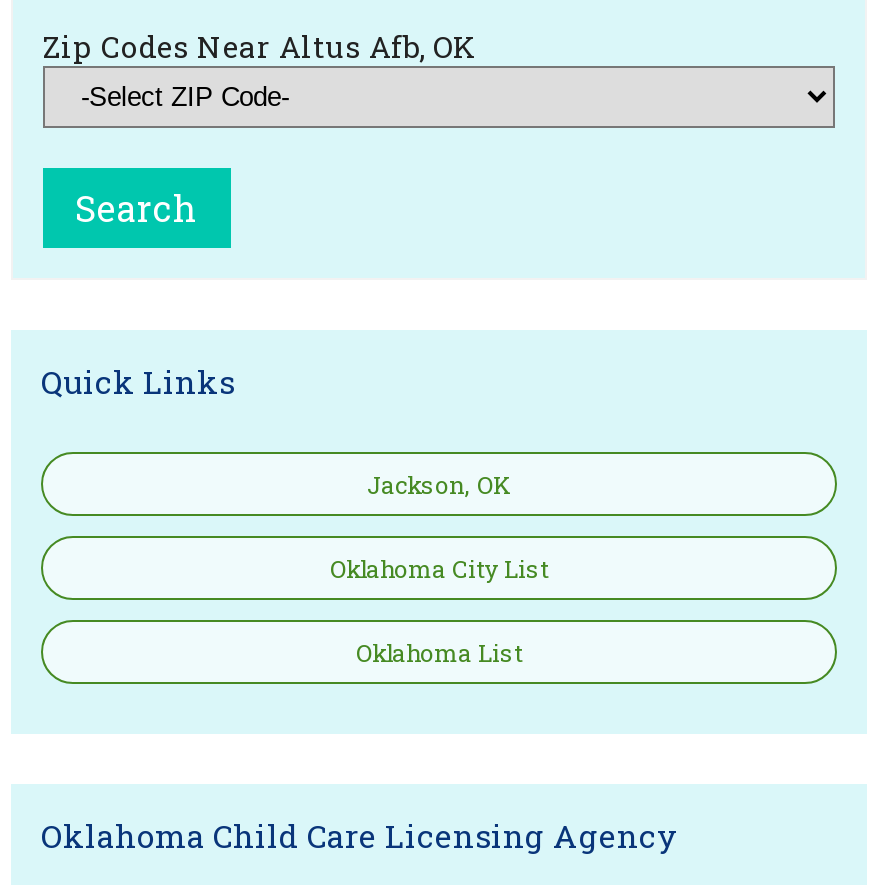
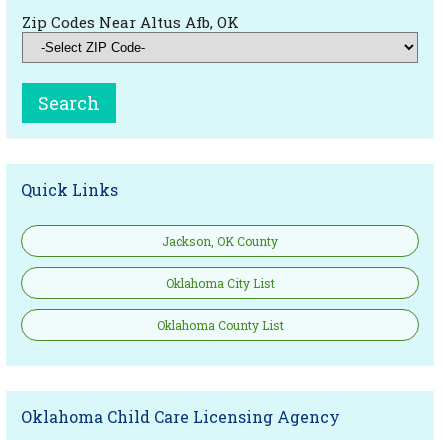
- Jackson, OK
+ Jackson, OK County

- Oklahoma List
+ Oklahoma County List
